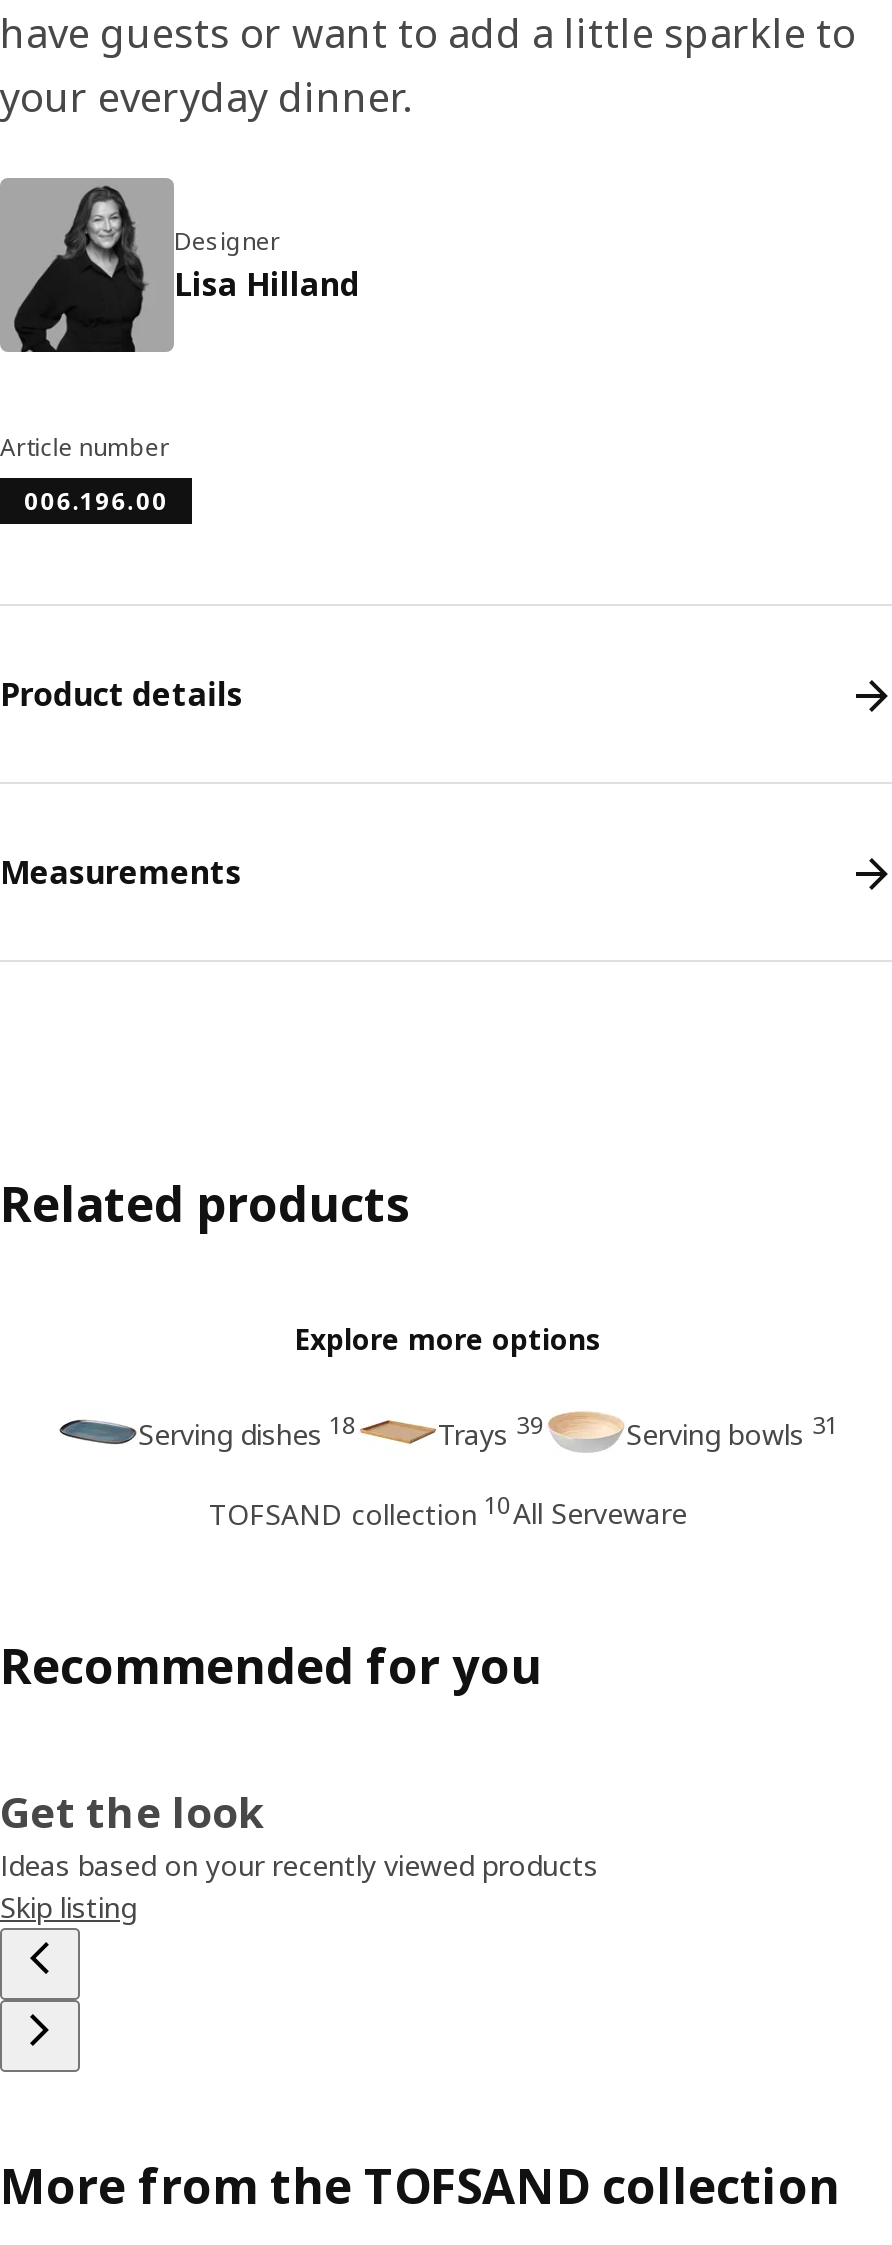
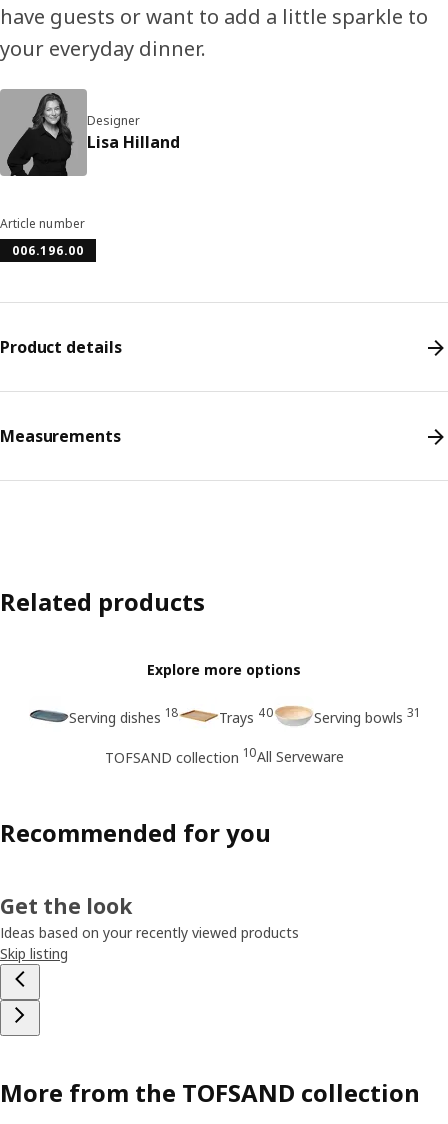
- Serving dishes 18 Trays 39 Serving bowls 31
+ Serving dishes 18 Trays 40 Serving bowls 31
